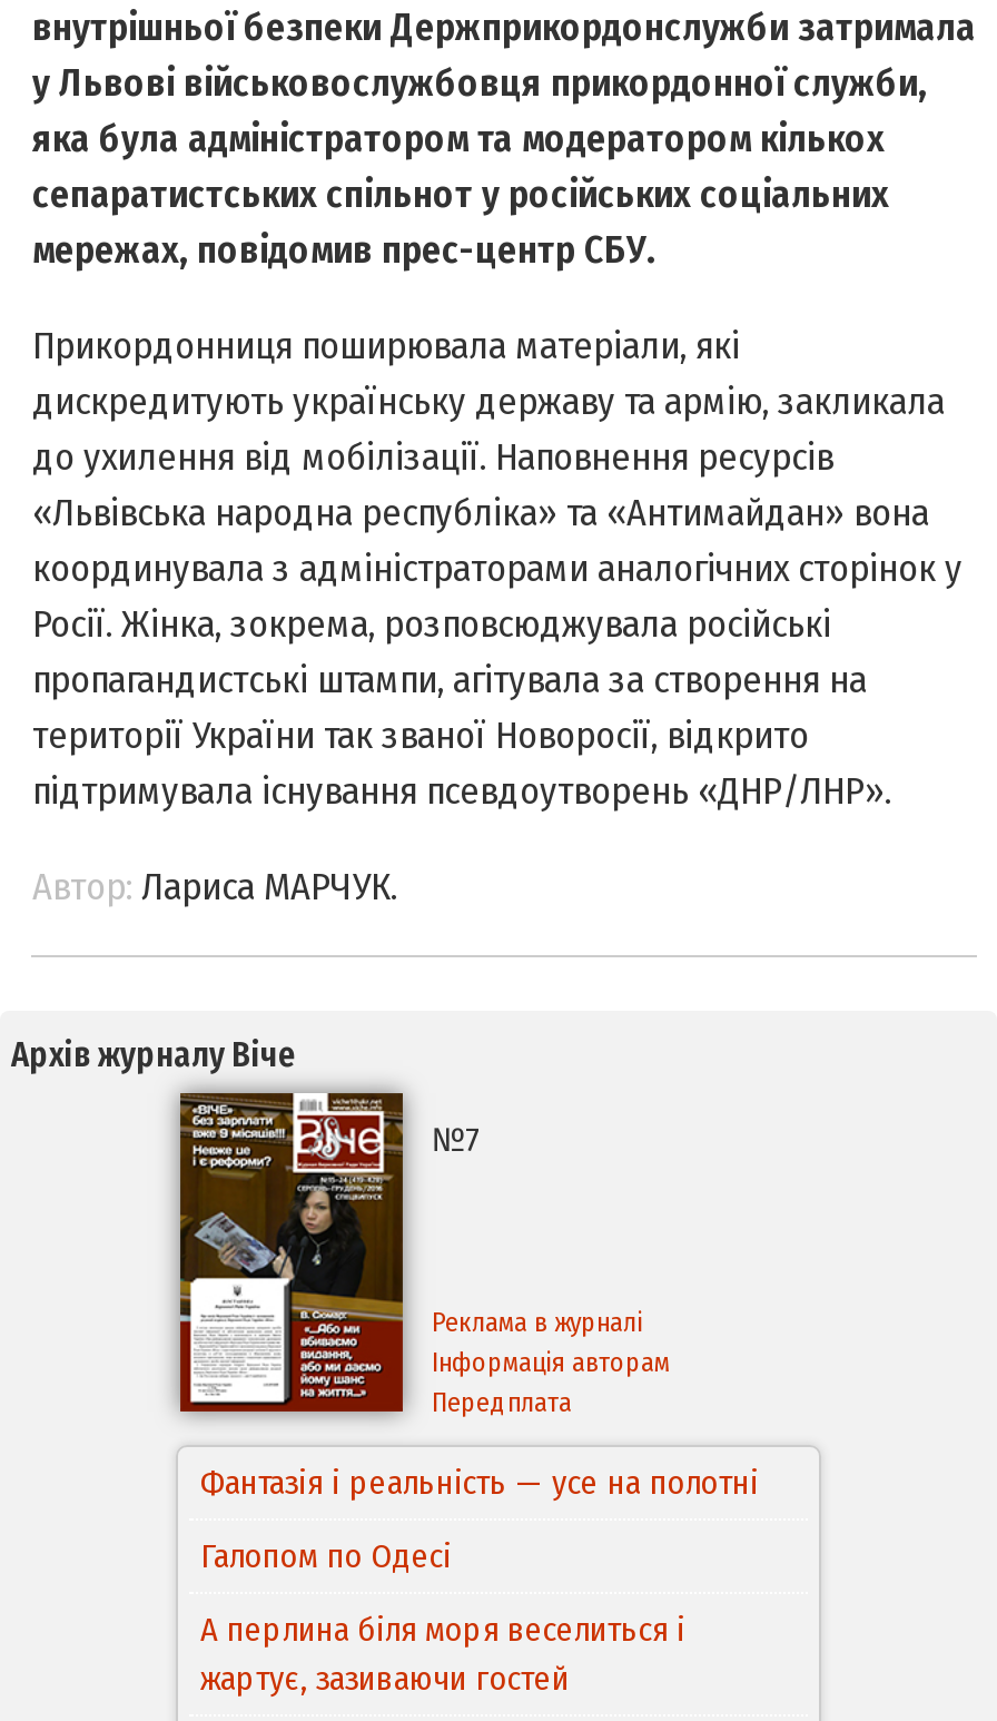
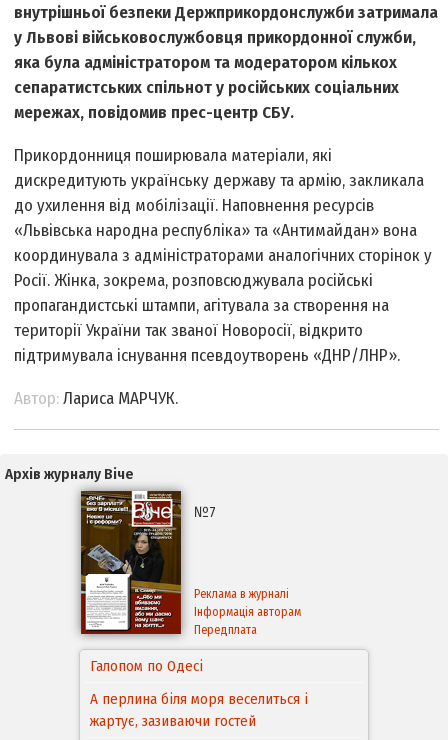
- Фантазія і реальність — усе на полотні
